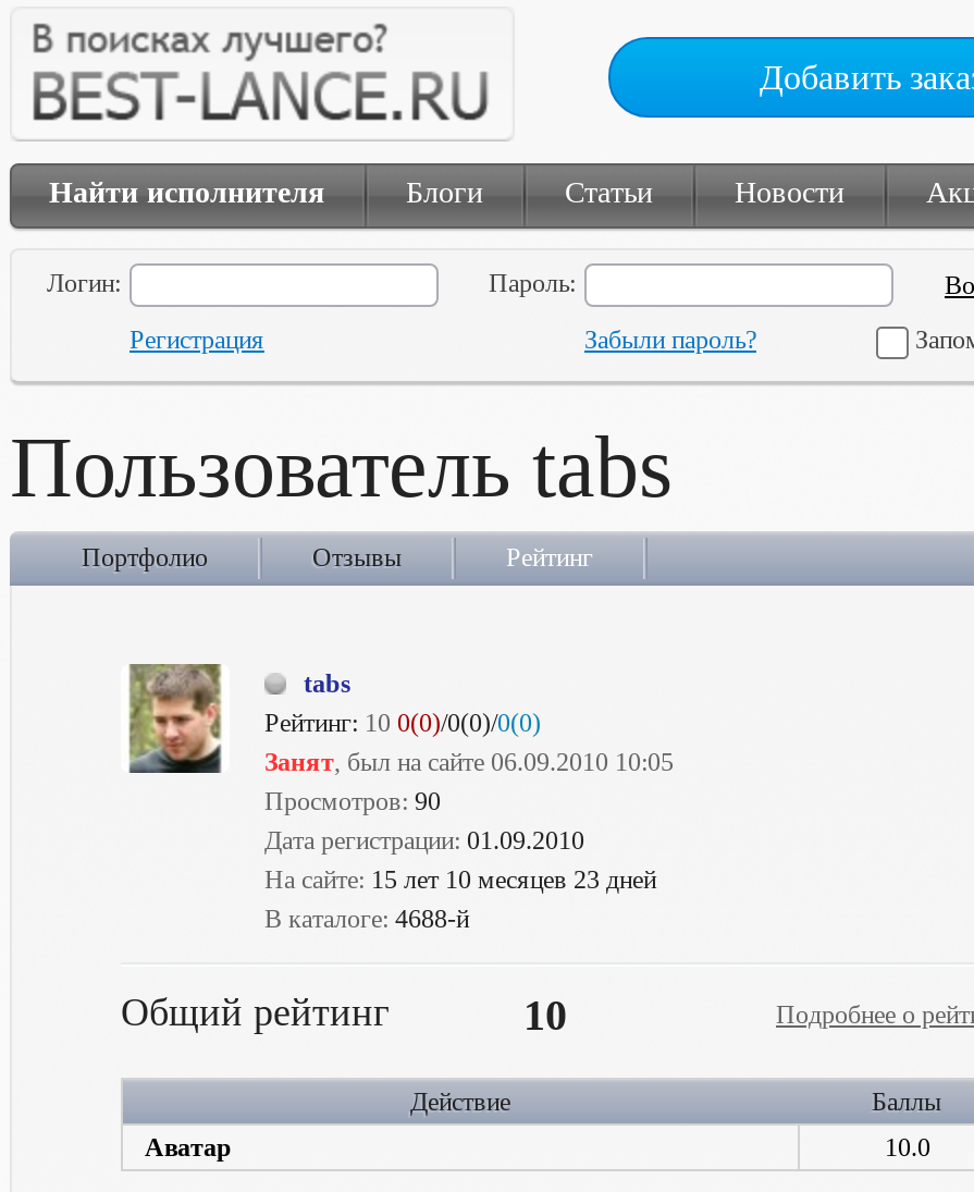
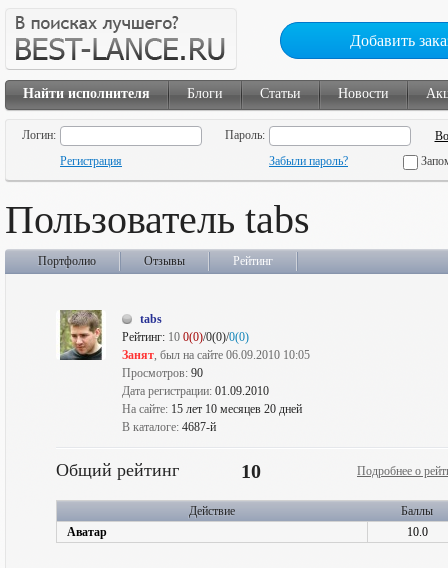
- На сайте: 15 лет 10 месяцев 23 дней
+ На сайте: 15 лет 10 месяцев 20 дней

- В каталоге: 4688-й
+ В каталоге: 4687-й
